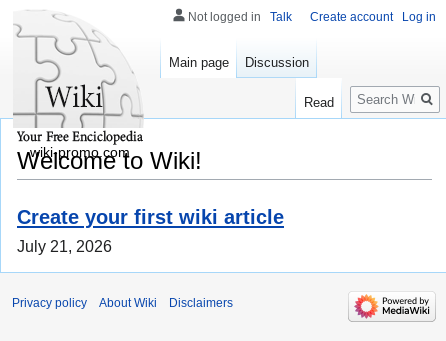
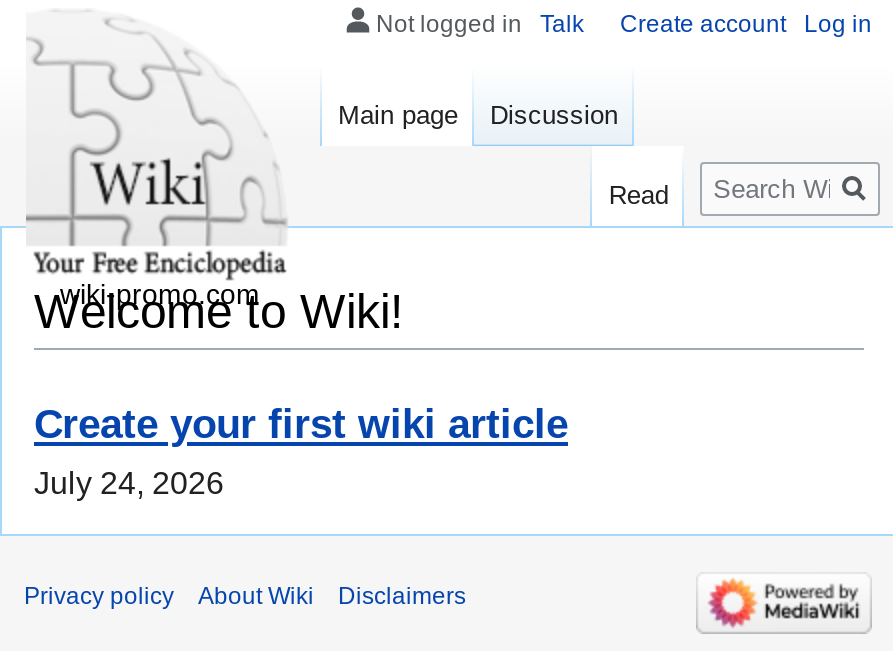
- July 21, 2026
+ July 24, 2026
